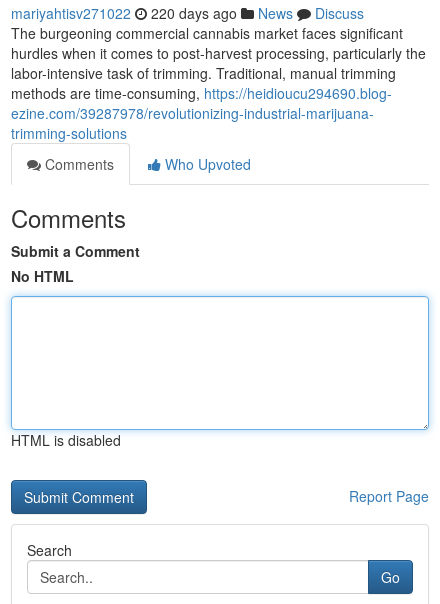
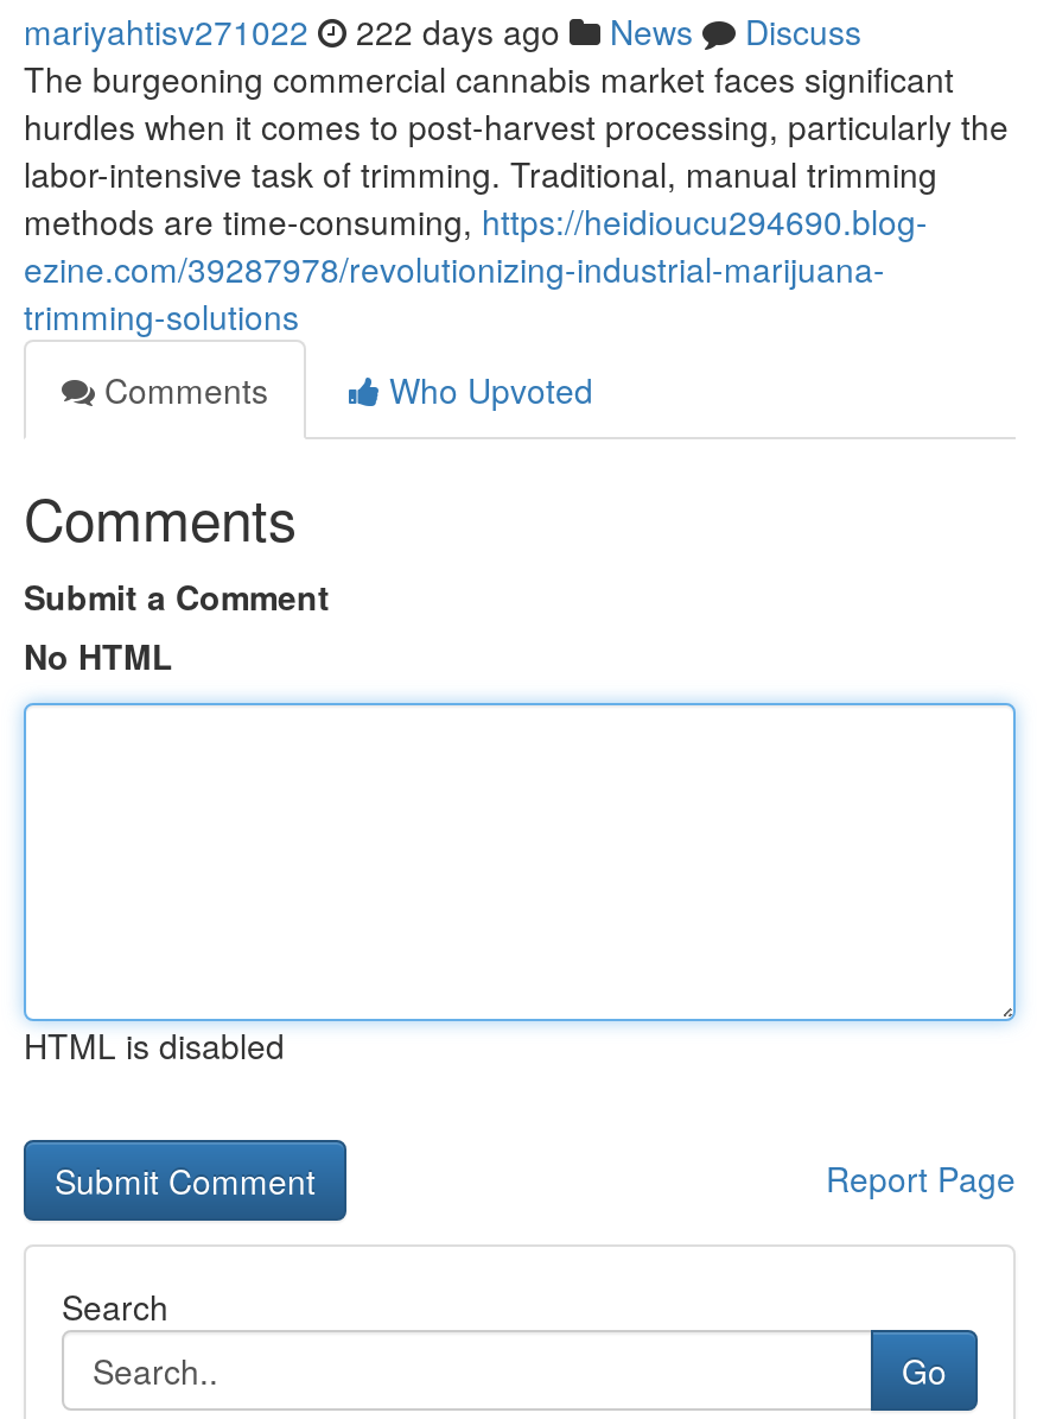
- mariyahtisv271022 220 days ago News Discuss
+ mariyahtisv271022 222 days ago News Discuss
